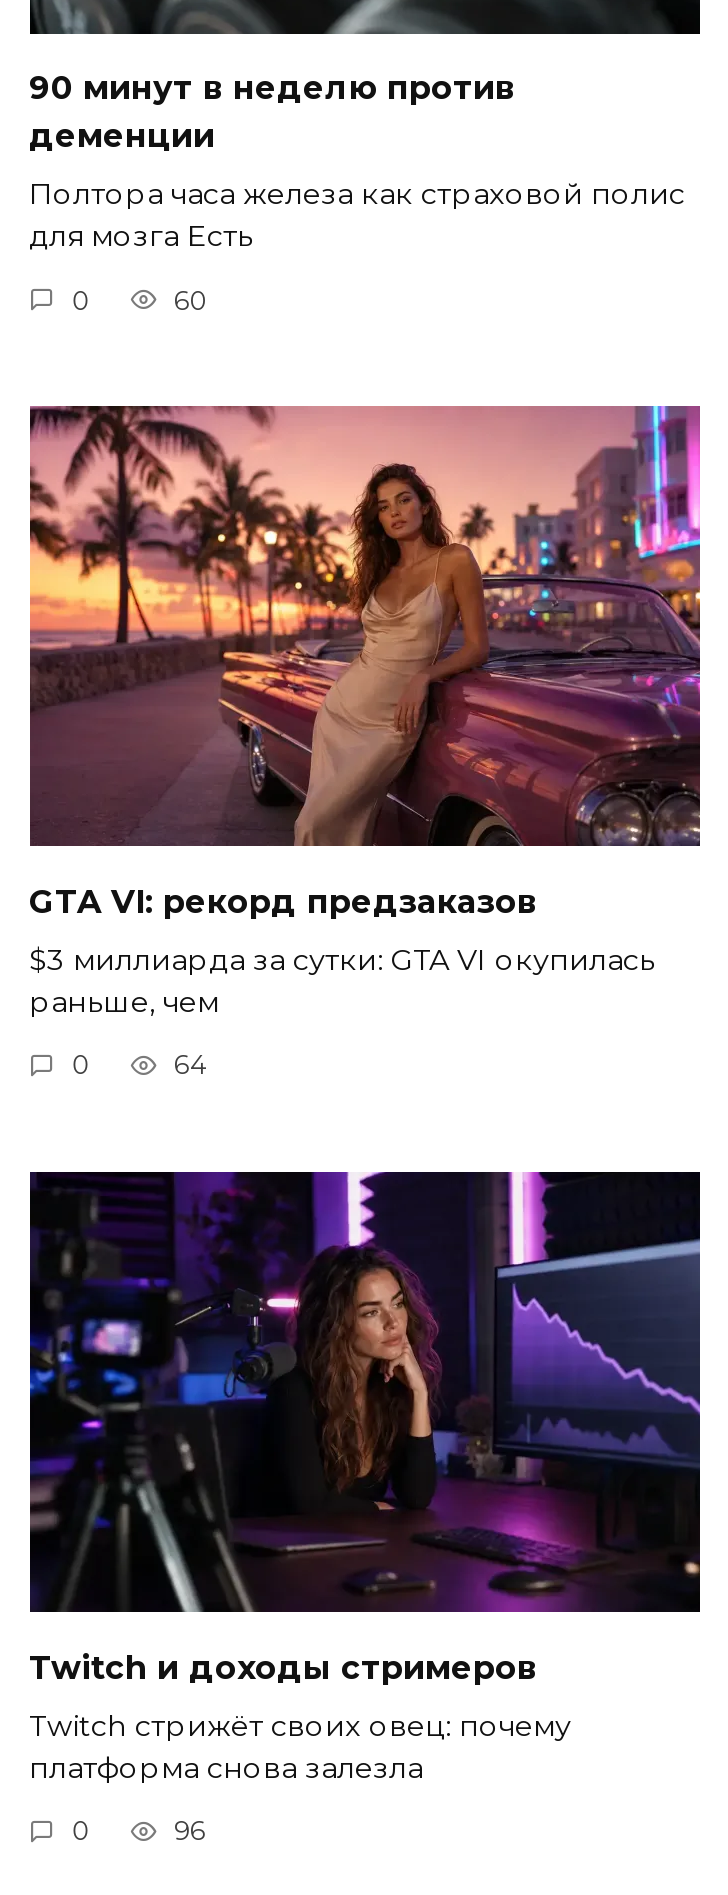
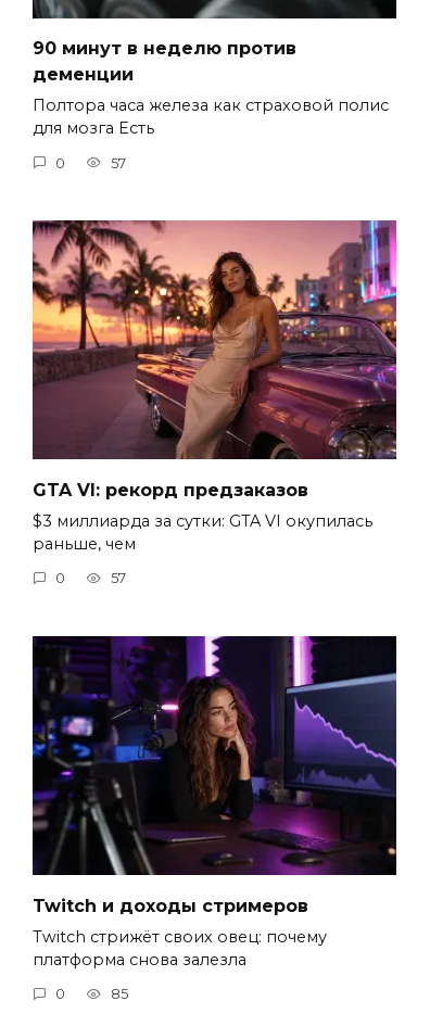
- 60
+ 57

- 64
+ 57

- 96
+ 85
